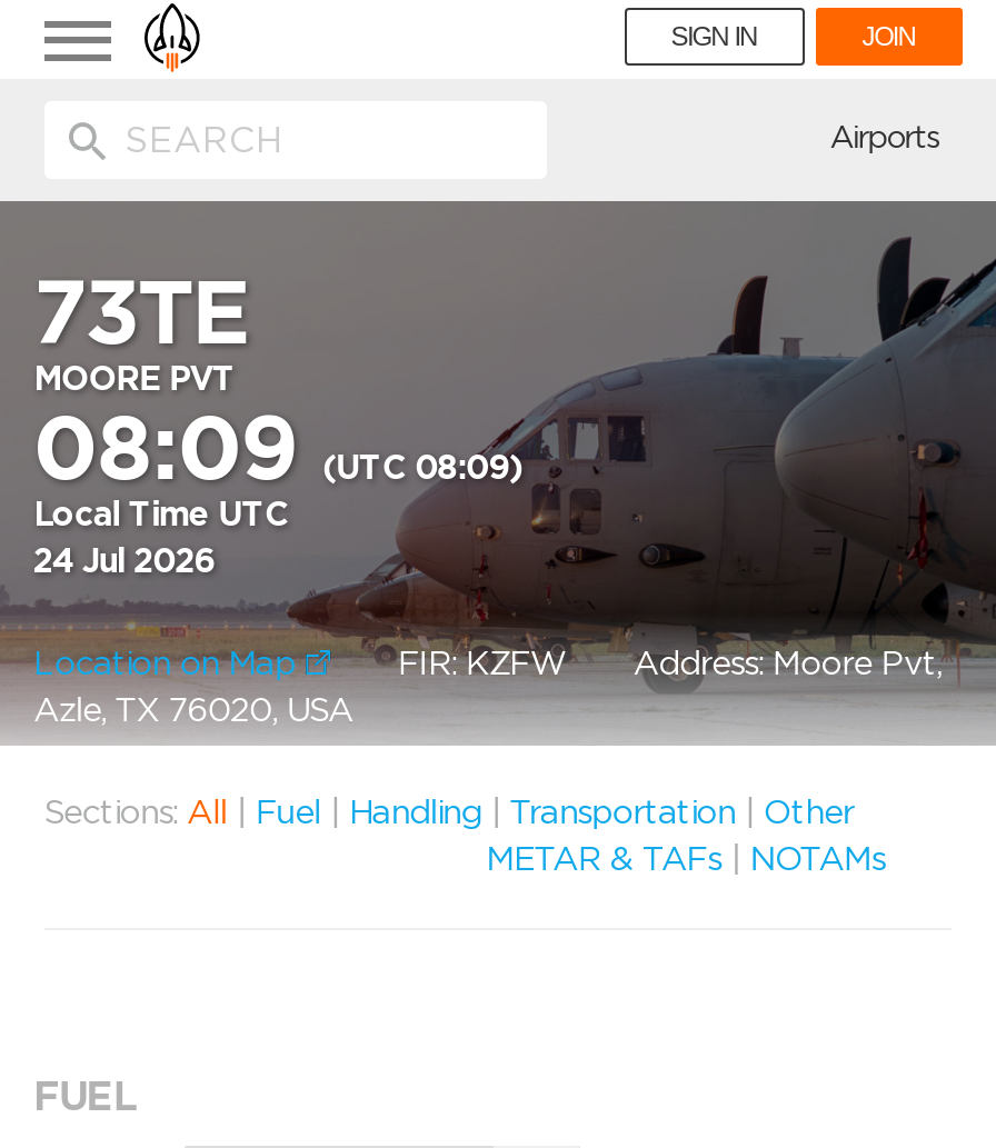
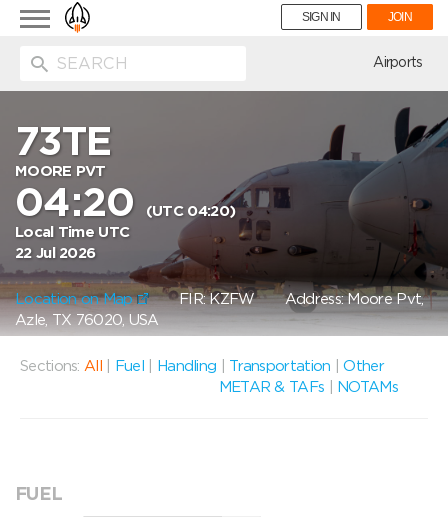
- 08:09 (UTC 08:09)
+ 04:20 (UTC 04:20)

- 24 Jul 2026
+ 22 Jul 2026
